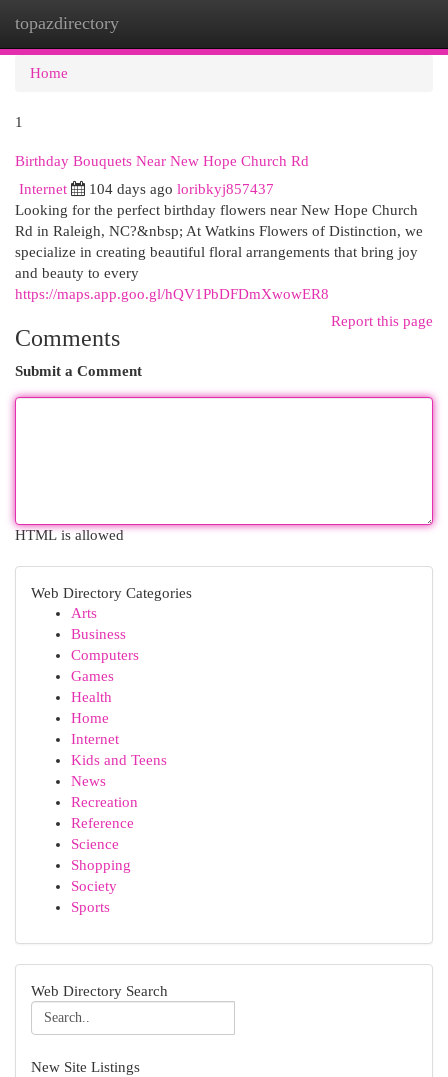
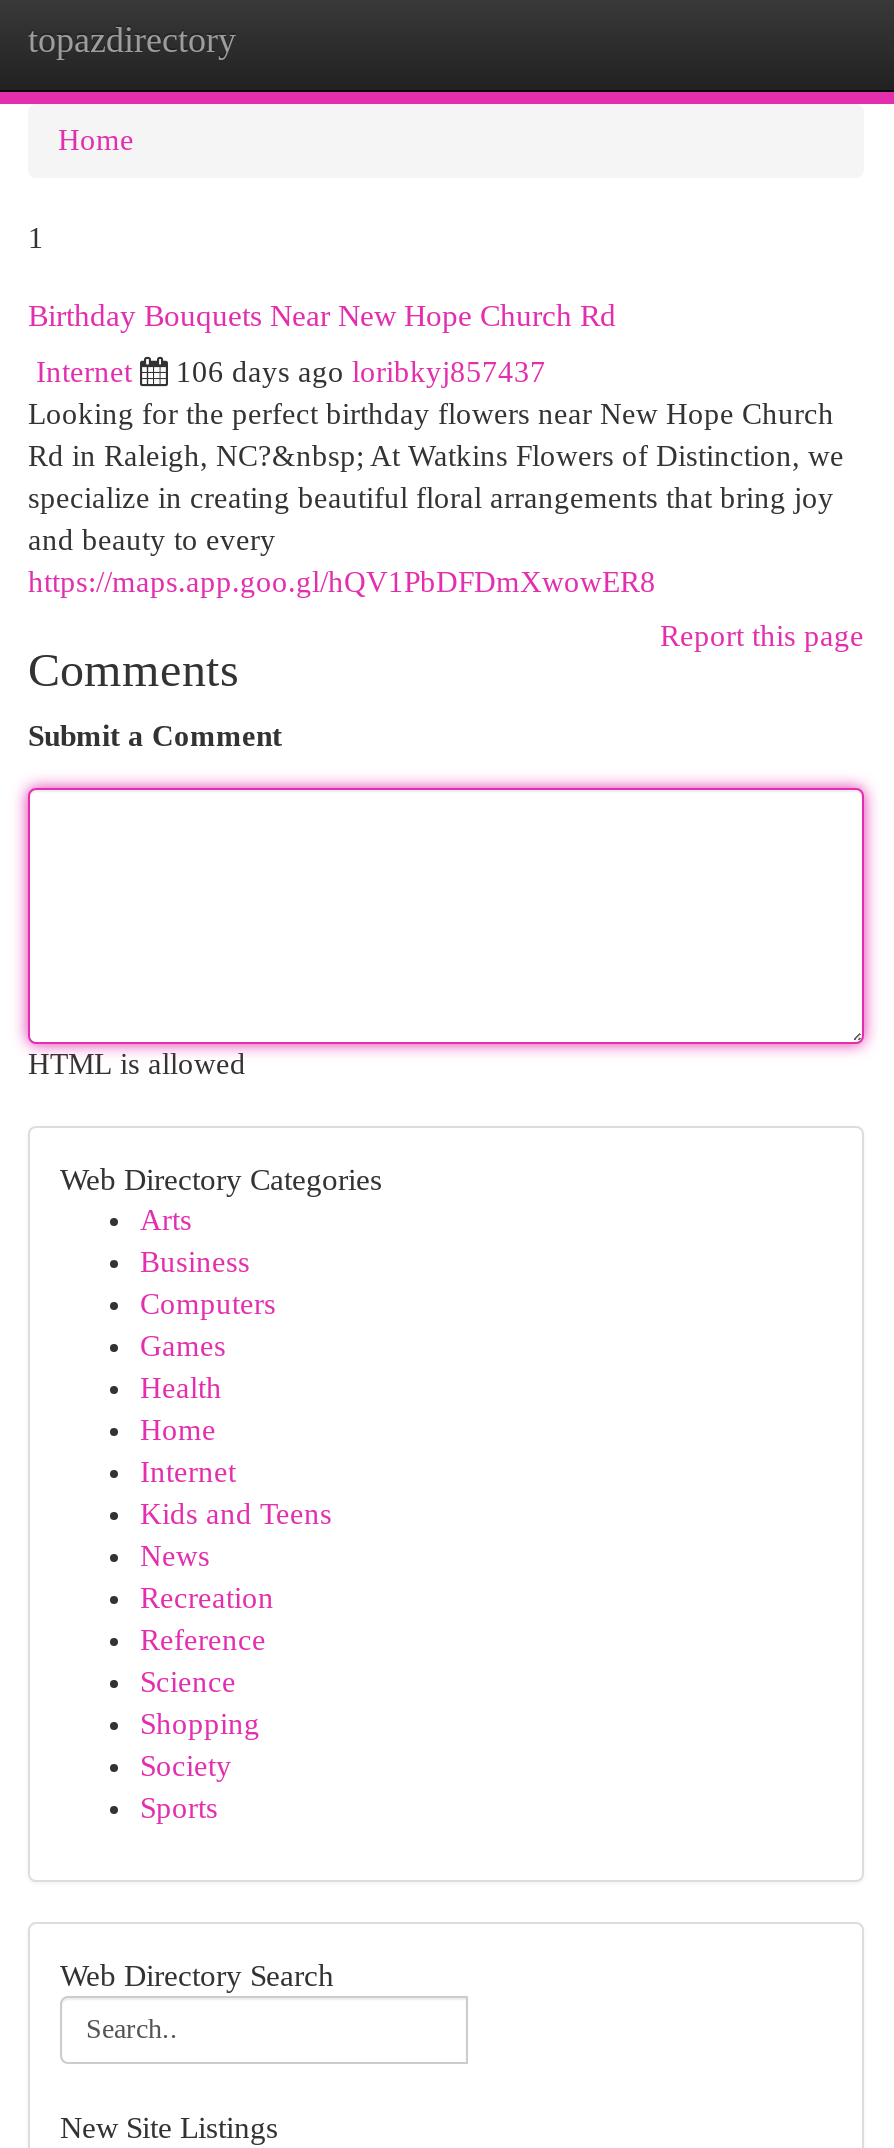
- 104 days ago loribkyj857437
+ 106 days ago loribkyj857437
